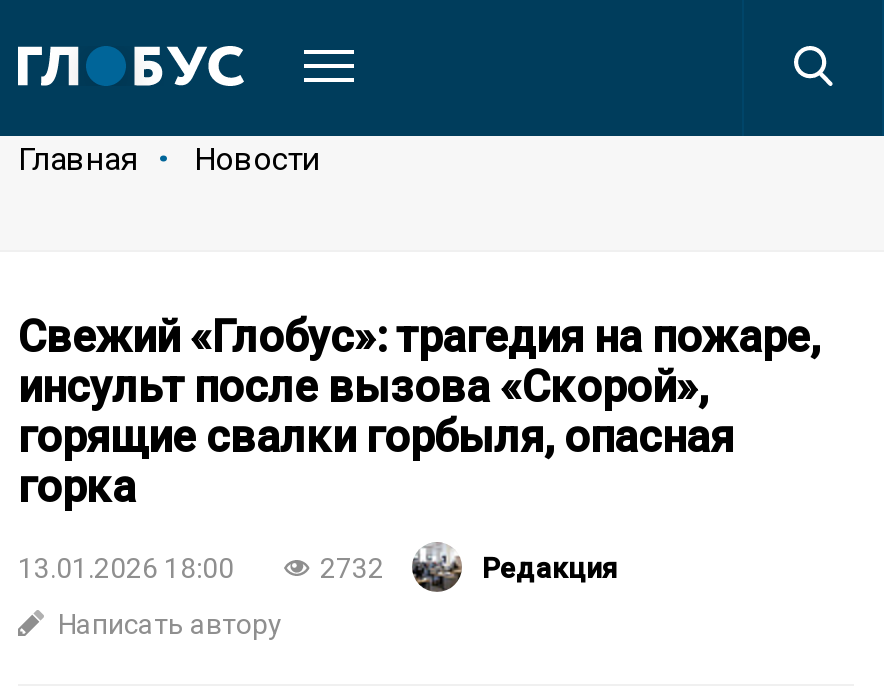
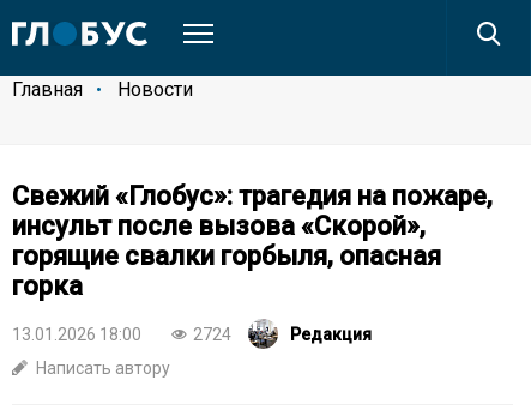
- 2732
+ 2724
